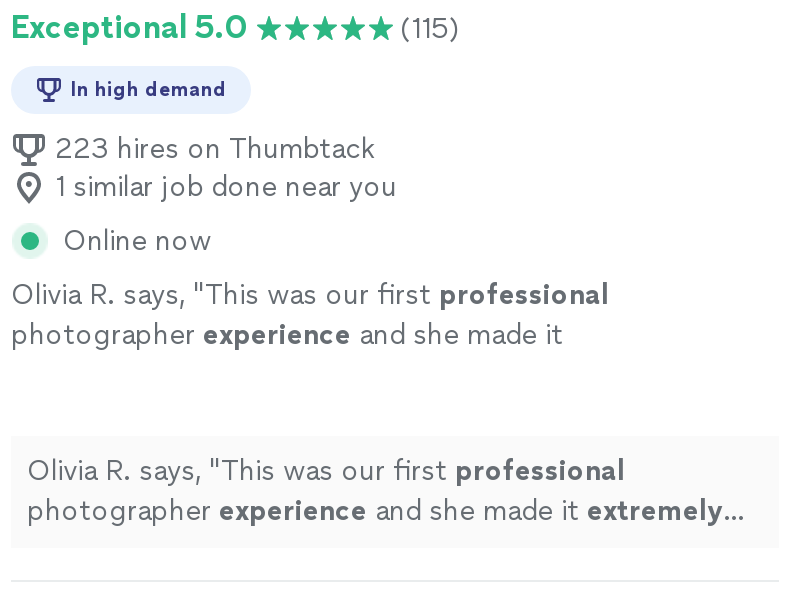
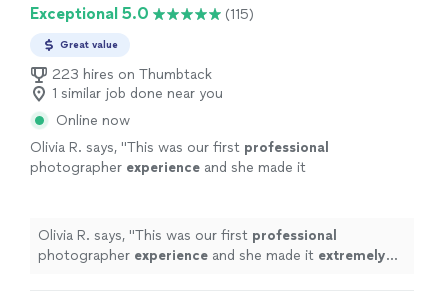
- In high demand
+ Great value
